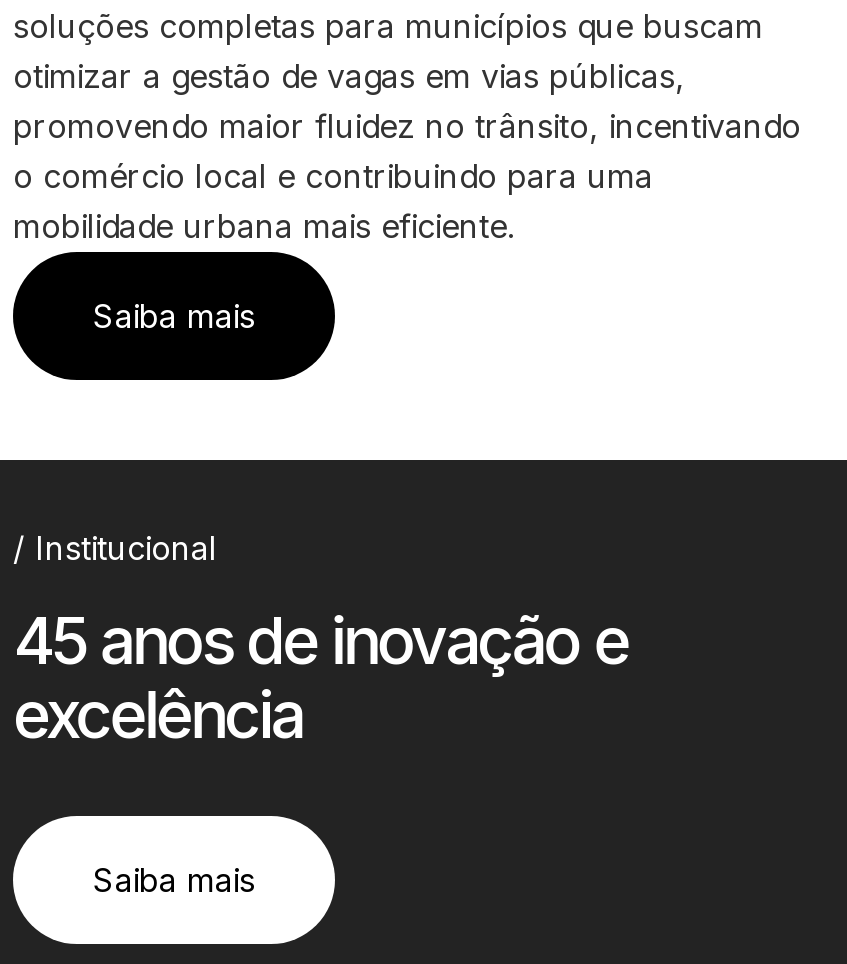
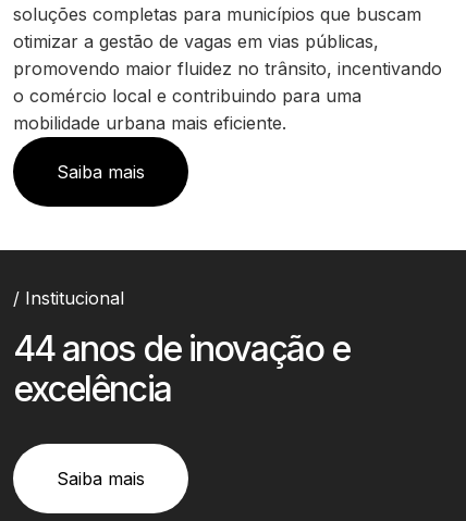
- 45 anos de inovação e
+ 44 anos de inovação e
